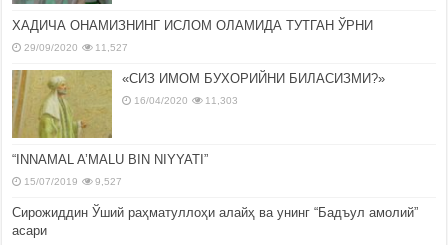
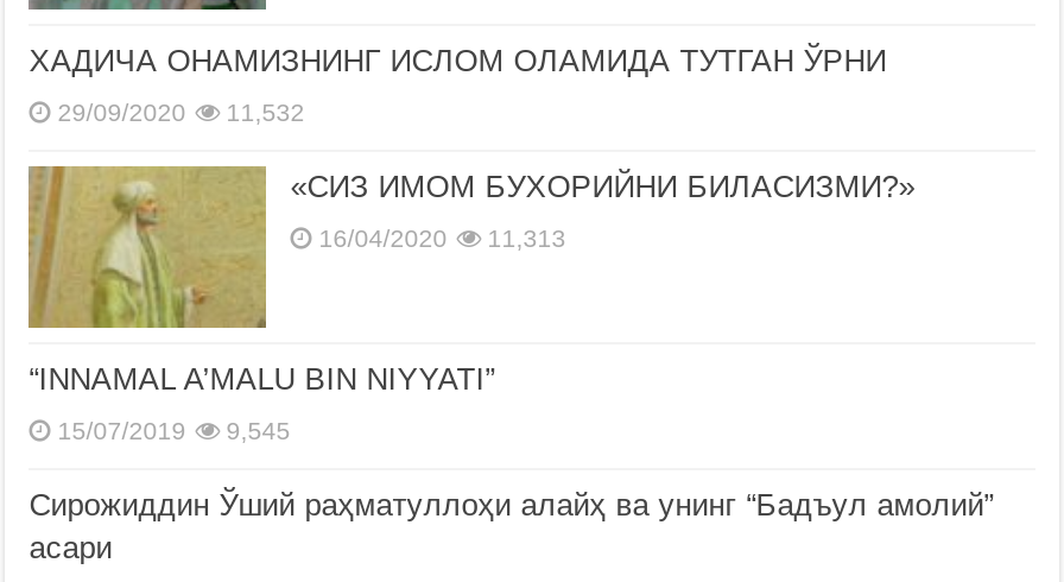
- 29/09/2020 11,527
+ 29/09/2020 11,532

- 16/04/2020 11,303
+ 16/04/2020 11,313

- 15/07/2019 9,527
+ 15/07/2019 9,545
